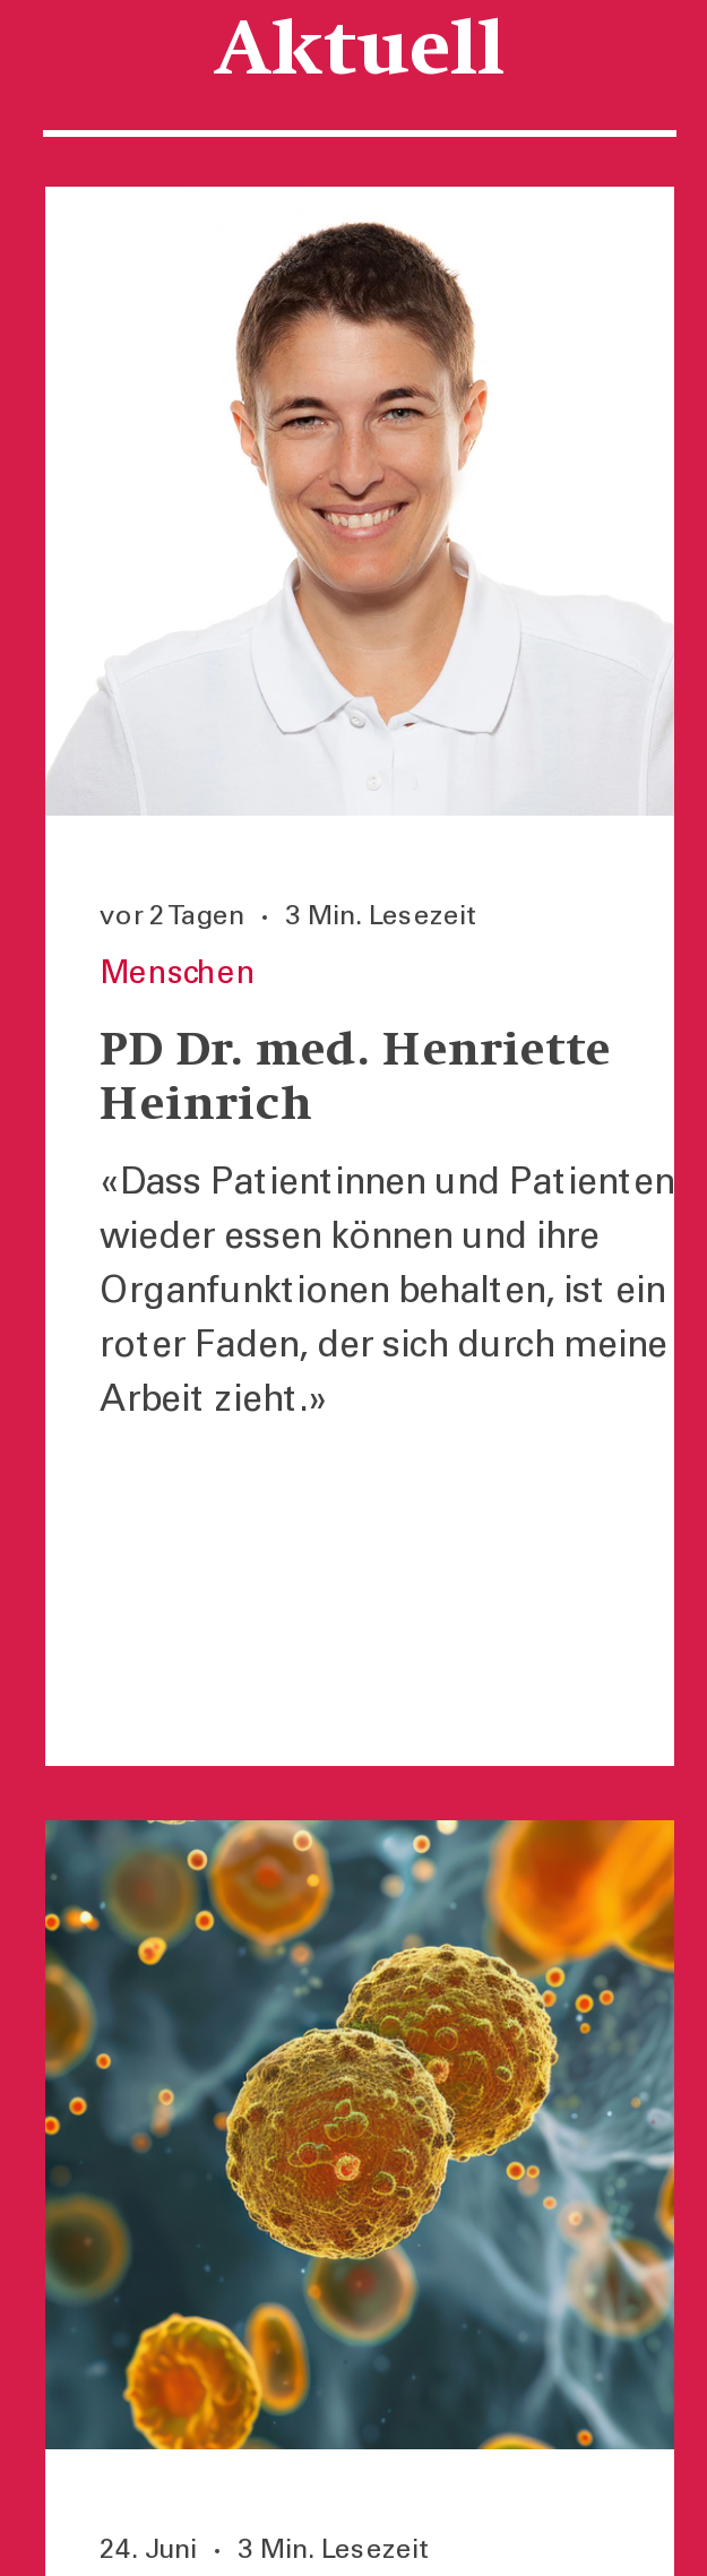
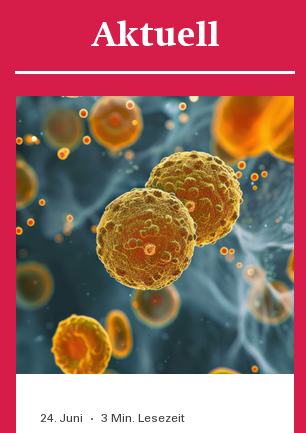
- [image]
- vor 2 Tagen
- 3 Min. Lesezeit

- Menschen

- PD Dr. med. Henriette
- Heinrich
- «Dass Patientinnen und Patienten
- wieder essen können und ihre
- Organfunktionen behalten, ist ein
- roter Faden, der sich durch meine
- Arbeit zieht.»
